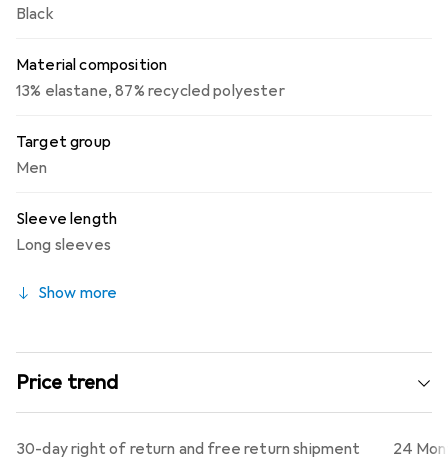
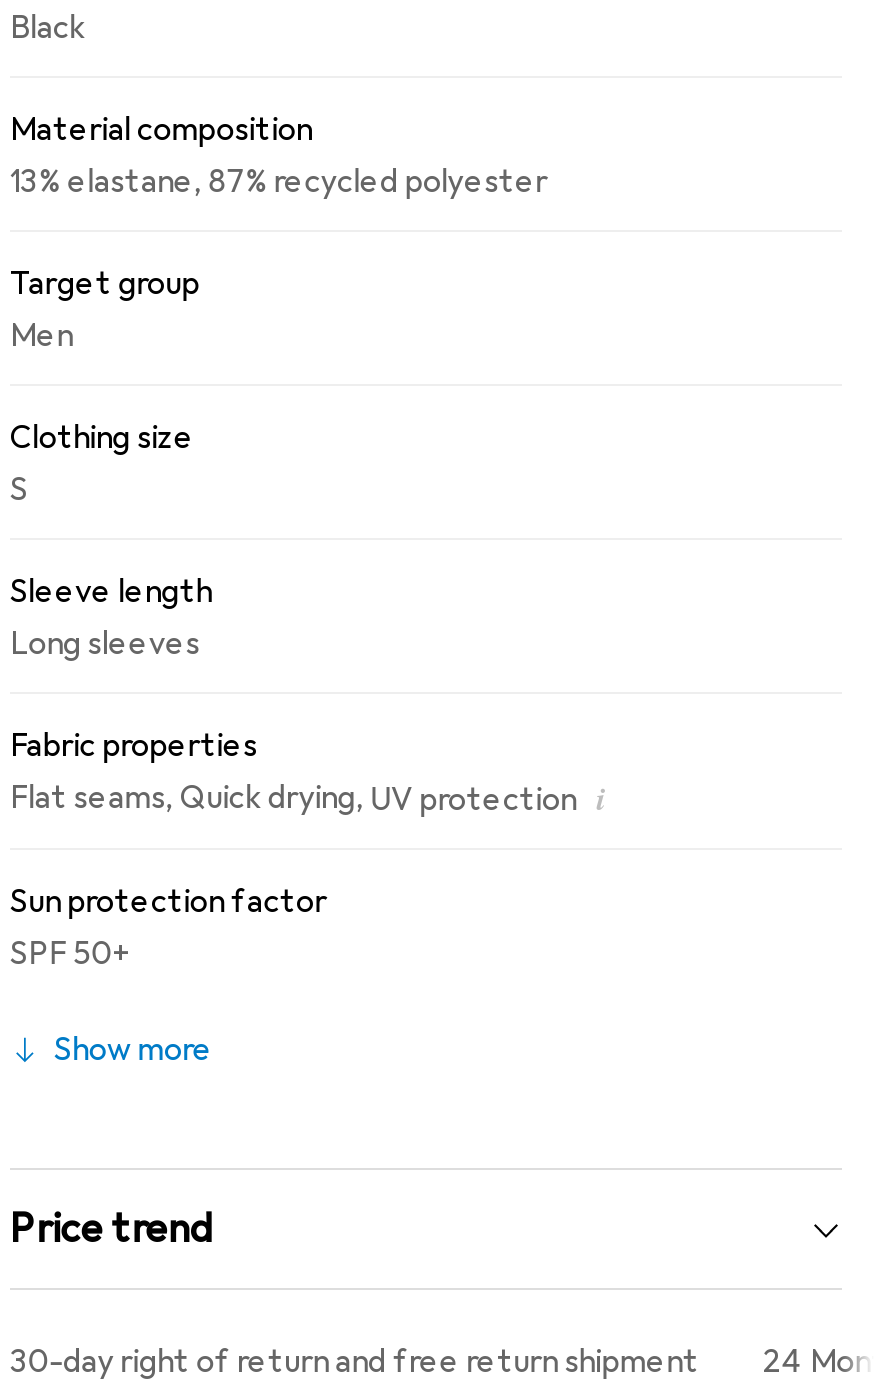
+ Clothing size
+ S

+ Fabric properties
+ Flat seams, Quick drying, UV protection i
+ Sun protection factor
+ SPF 50+
